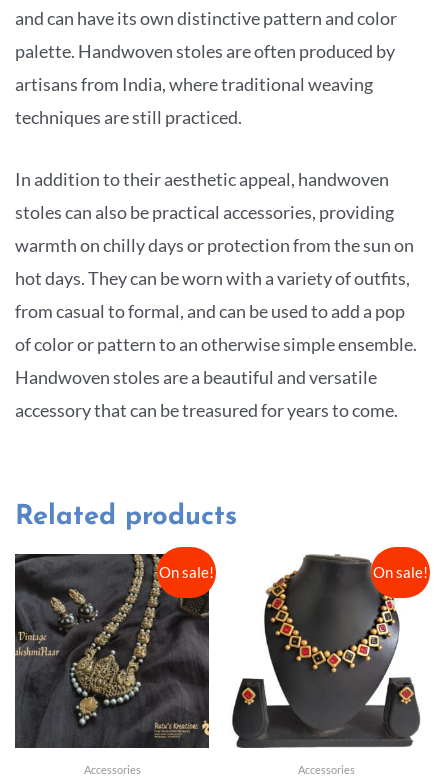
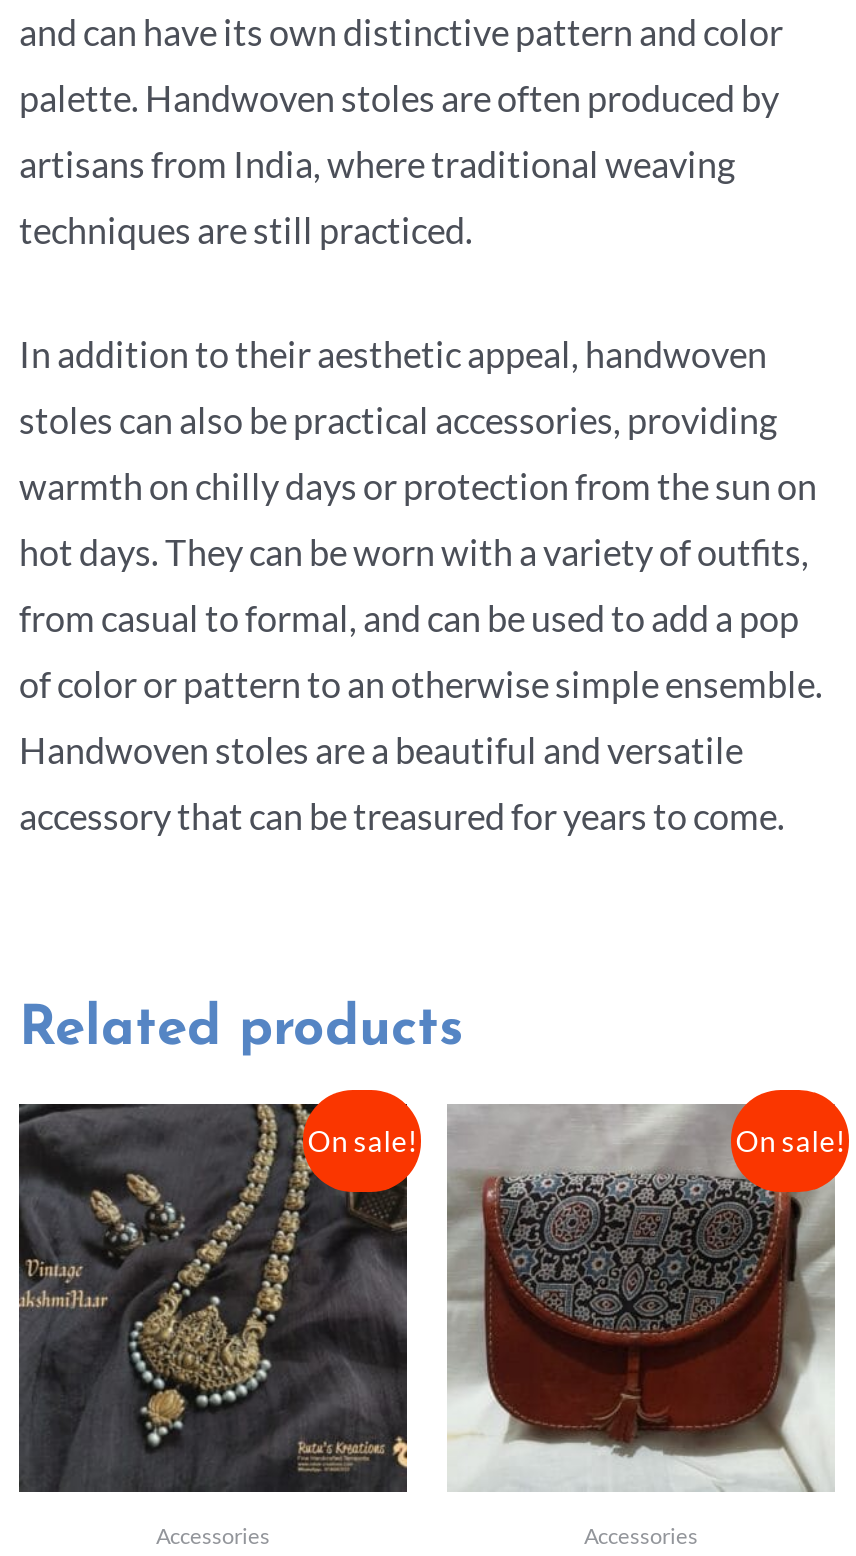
- [image]
+ [image]
